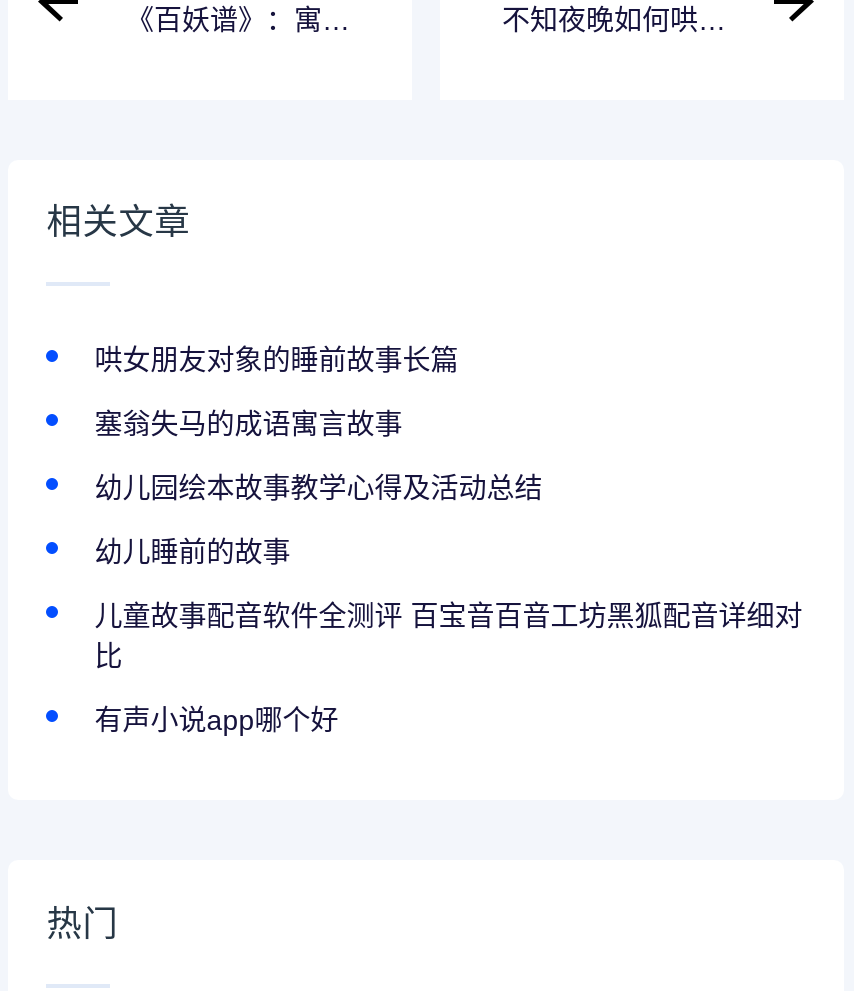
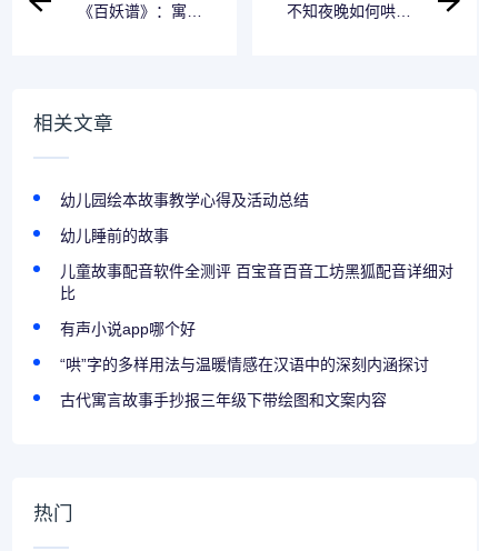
- 哄女朋友对象的睡前故事长篇
- 塞翁失马的成语寓言故事

moved up: 幼儿园绘本故事教学心得及活动总结 | 幼儿睡前的故事 | 儿童故事配音软件全测评 百宝音百音工坊黑狐配音详细对 | 比 | 有声小说app哪个好

+ “哄”字的多样用法与温暖情感在汉语中的深刻内涵探讨
+ 古代寓言故事手抄报三年级下带绘图和文案内容
